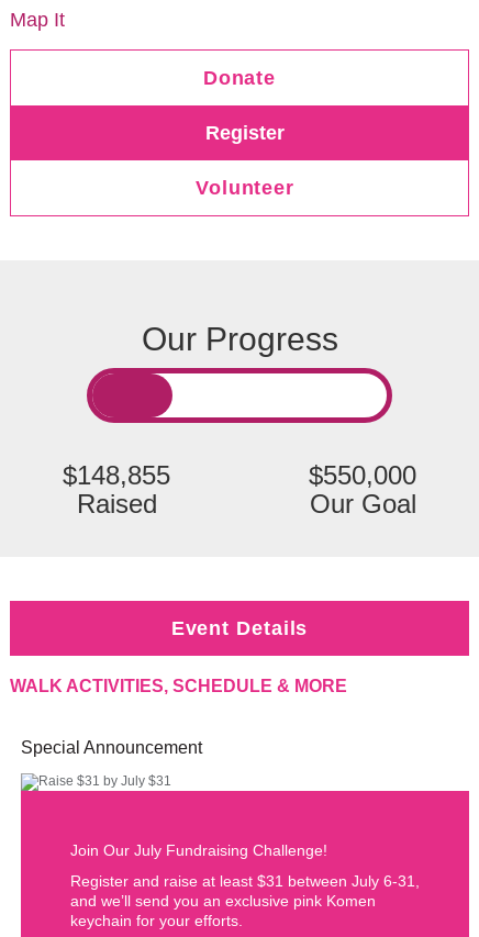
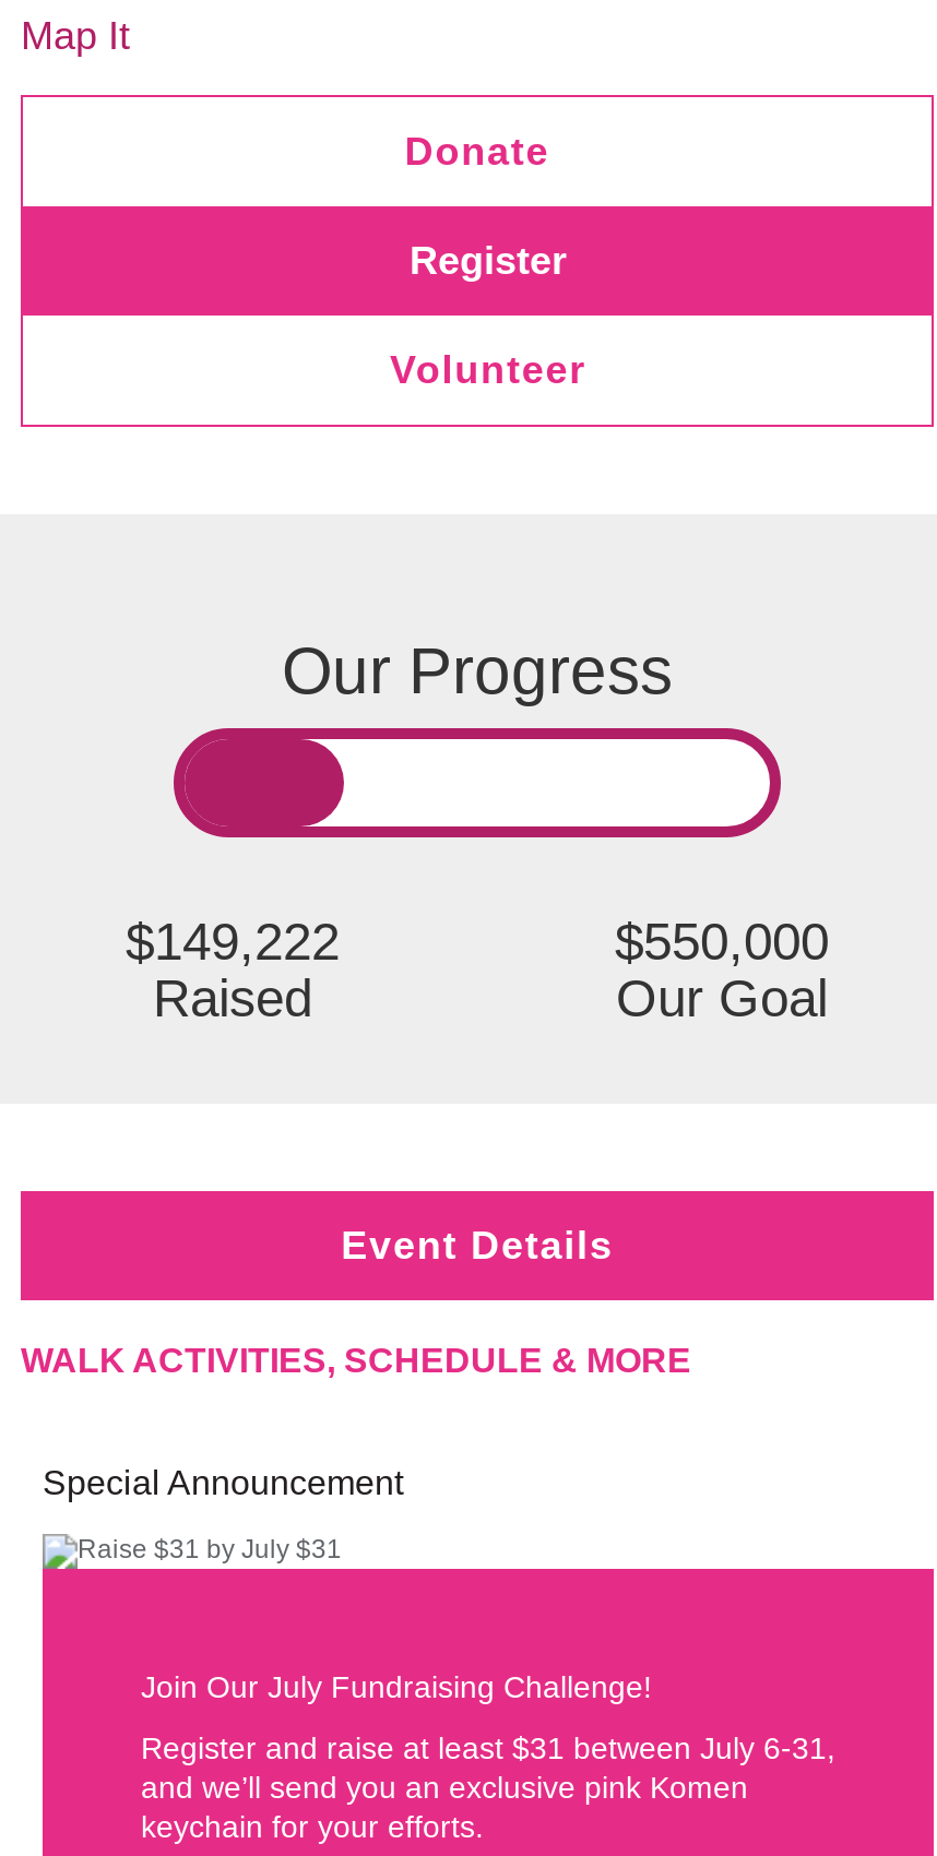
- $148,855
+ $149,222
